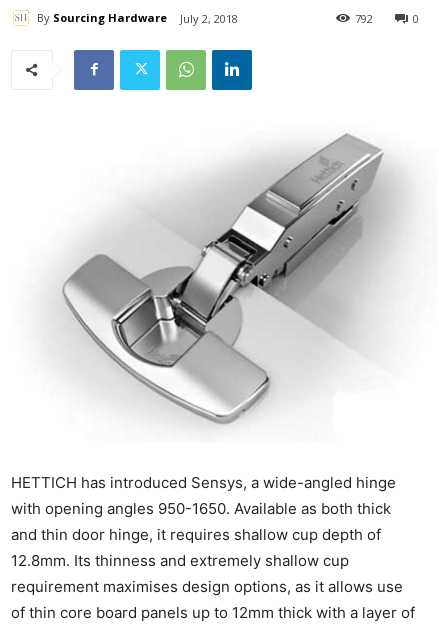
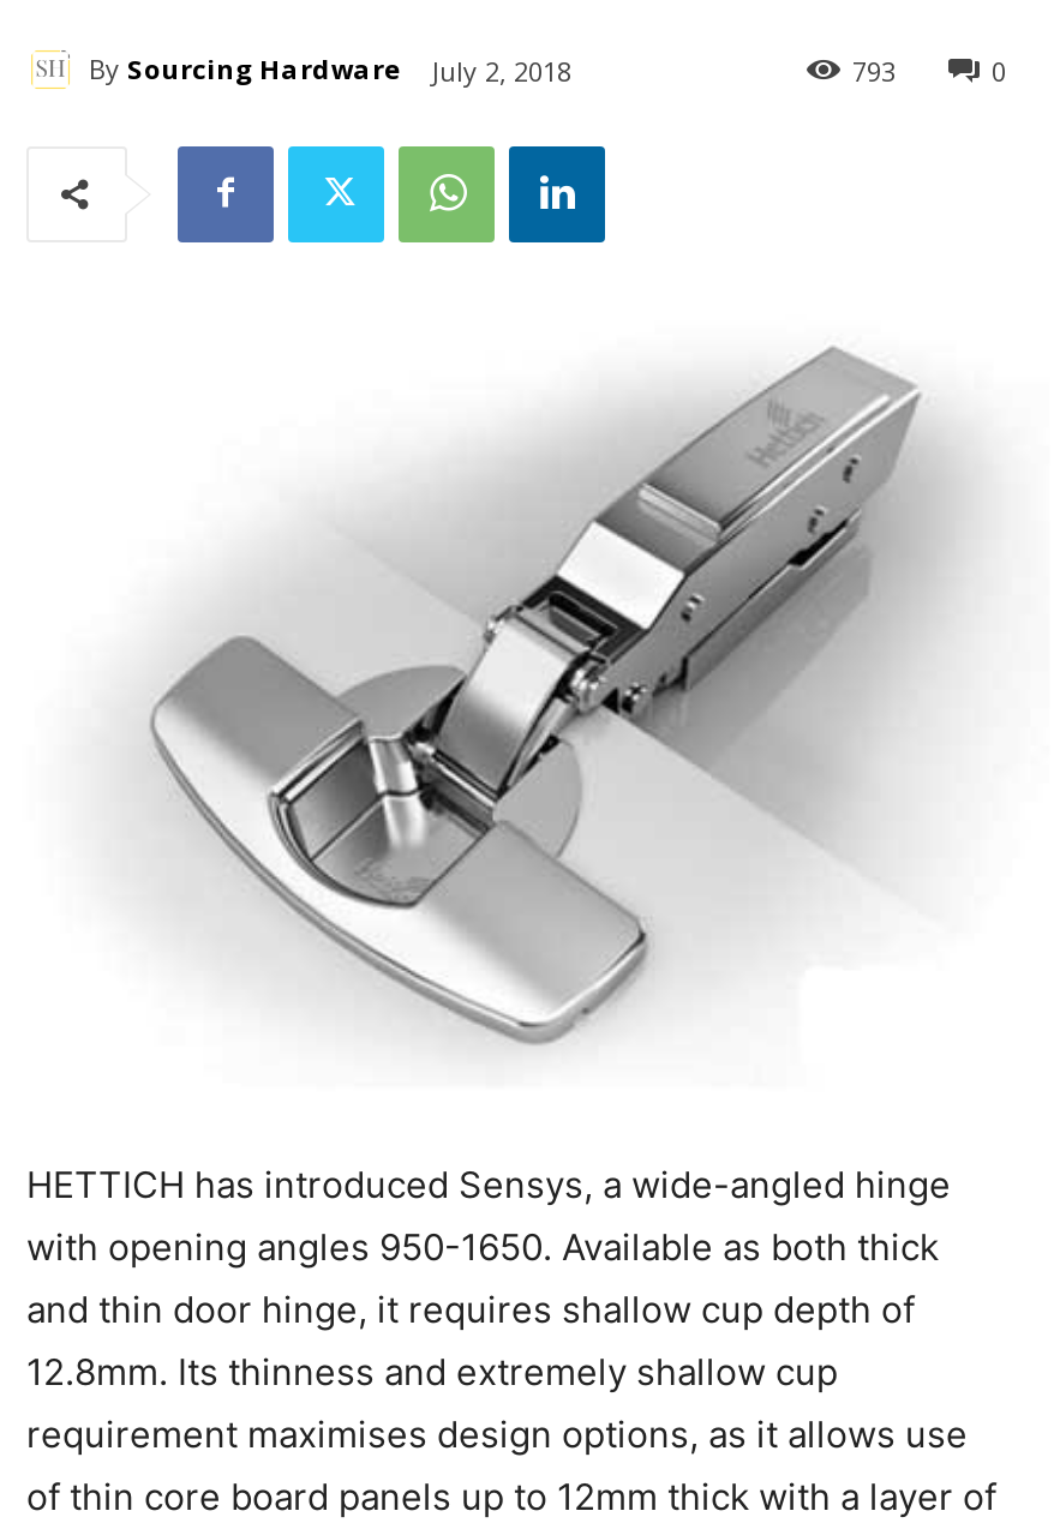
- 792
+ 793
